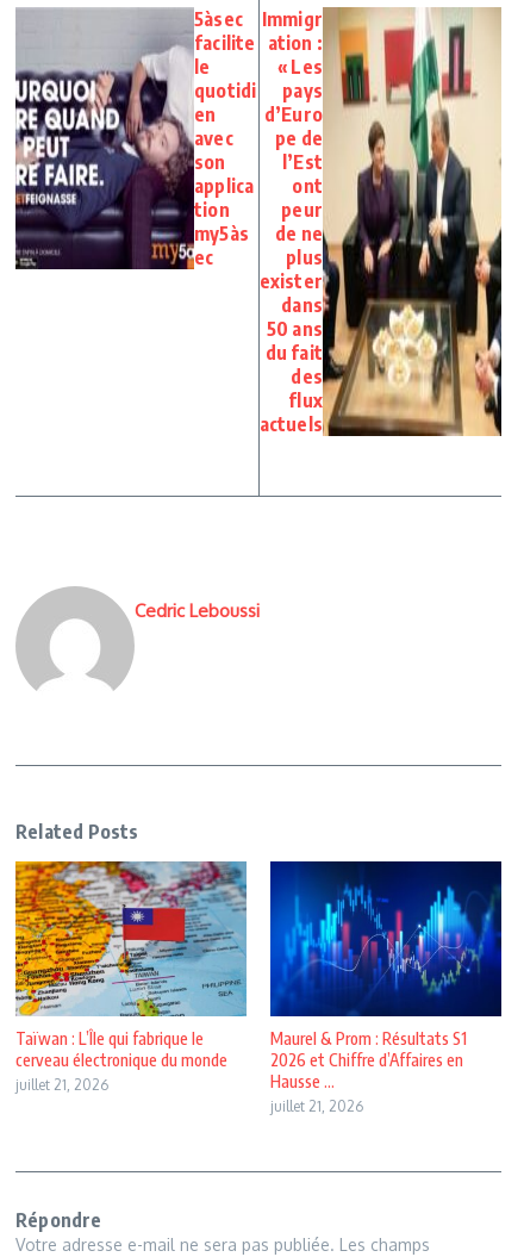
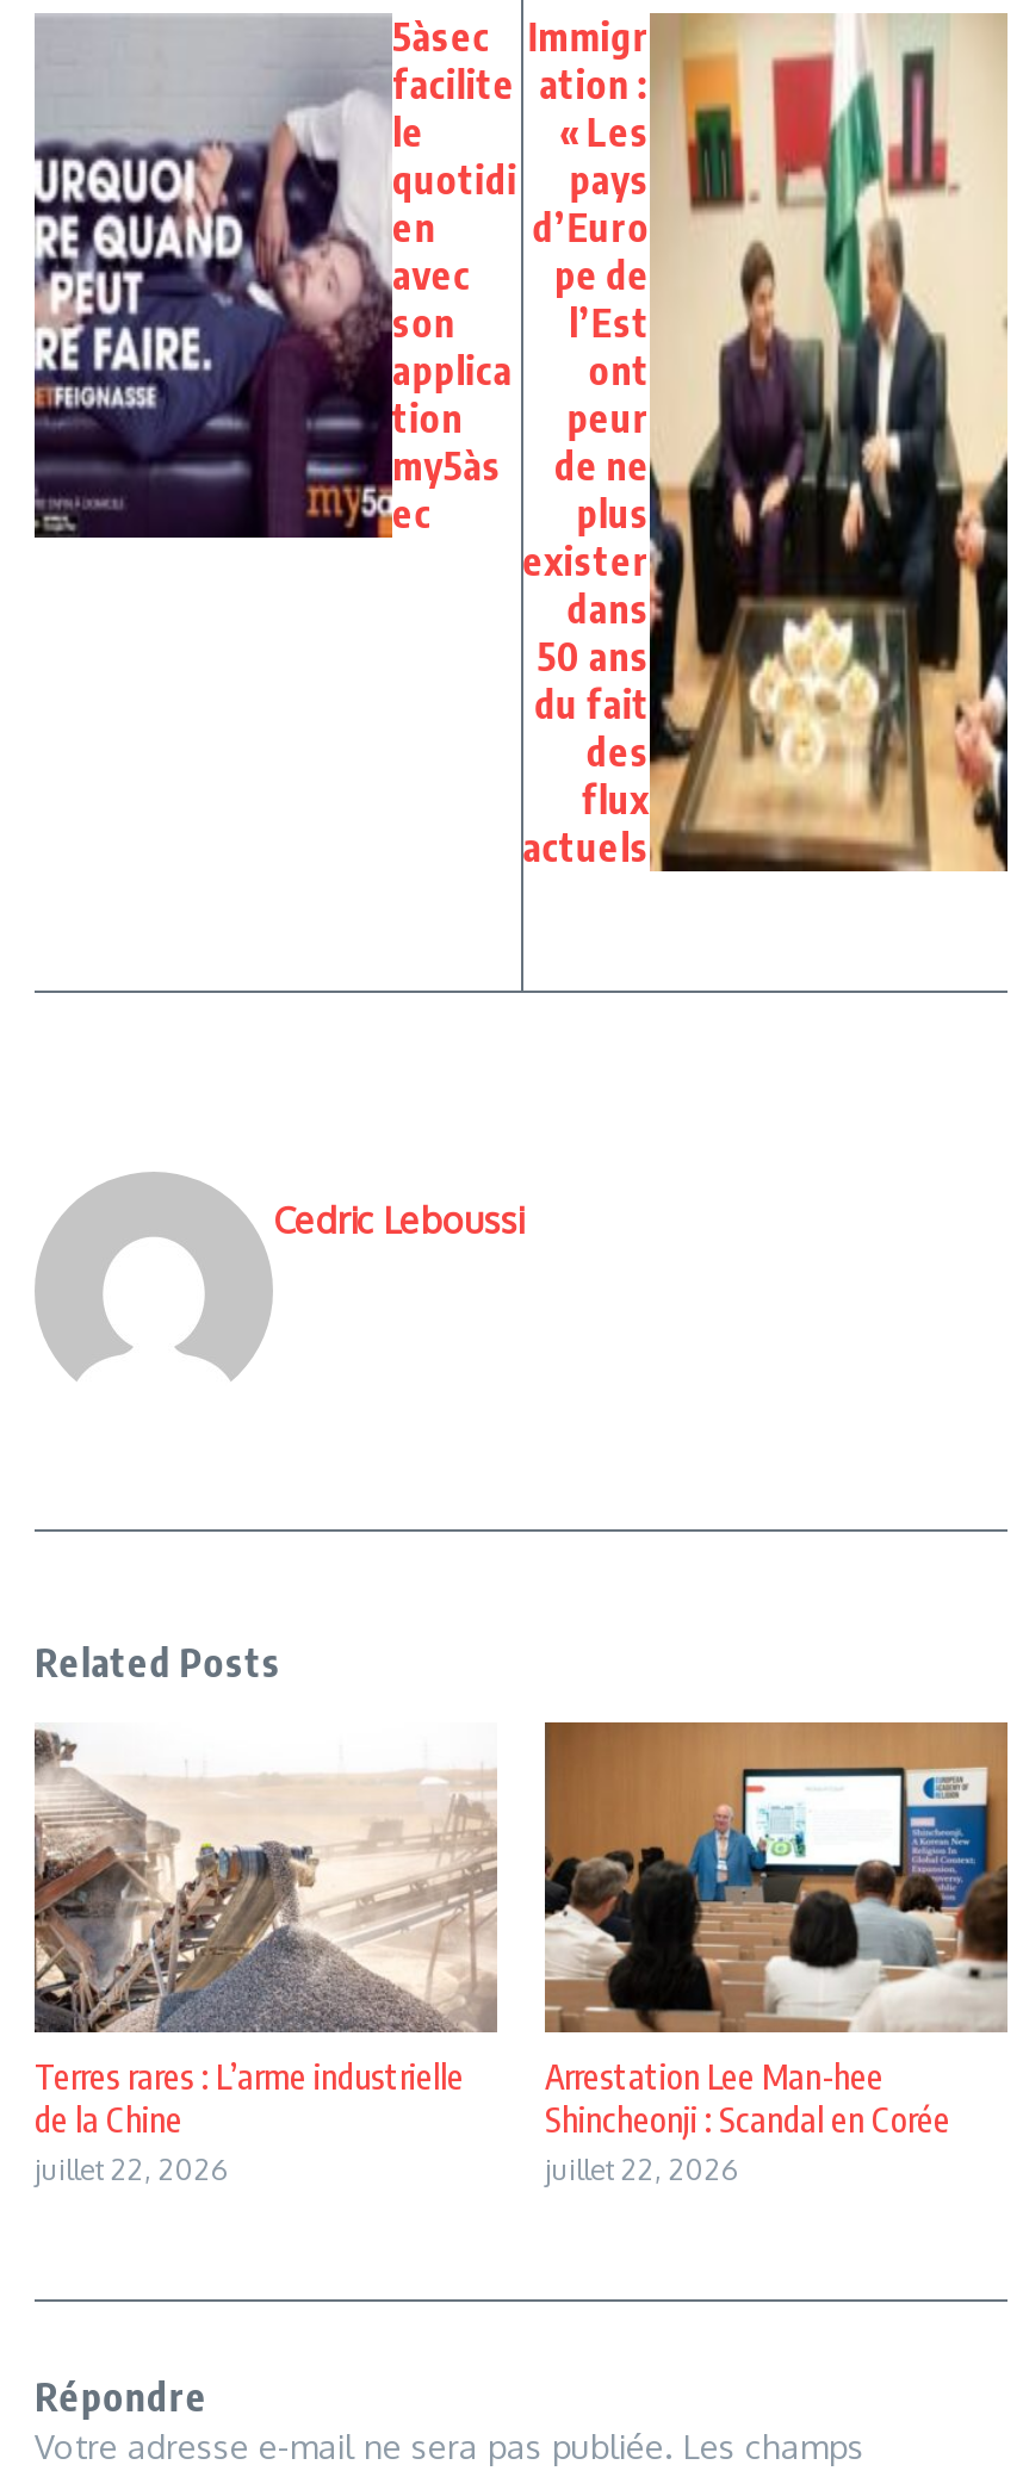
- [image]
- Taïwan : L’Île qui fabrique le
- cerveau électronique du monde
- juillet 21, 2026
+ [image]
+ Terres rares : L’arme industrielle
+ de la Chine
+ juillet 22, 2026

- [image]
- Maurel & Prom : Résultats S1
- 2026 et Chiffre d’Affaires en
- Hausse ...
- juillet 21, 2026
+ [image]
+ Arrestation Lee Man-hee
+ Shincheonji : Scandal en Corée
+ juillet 22, 2026
